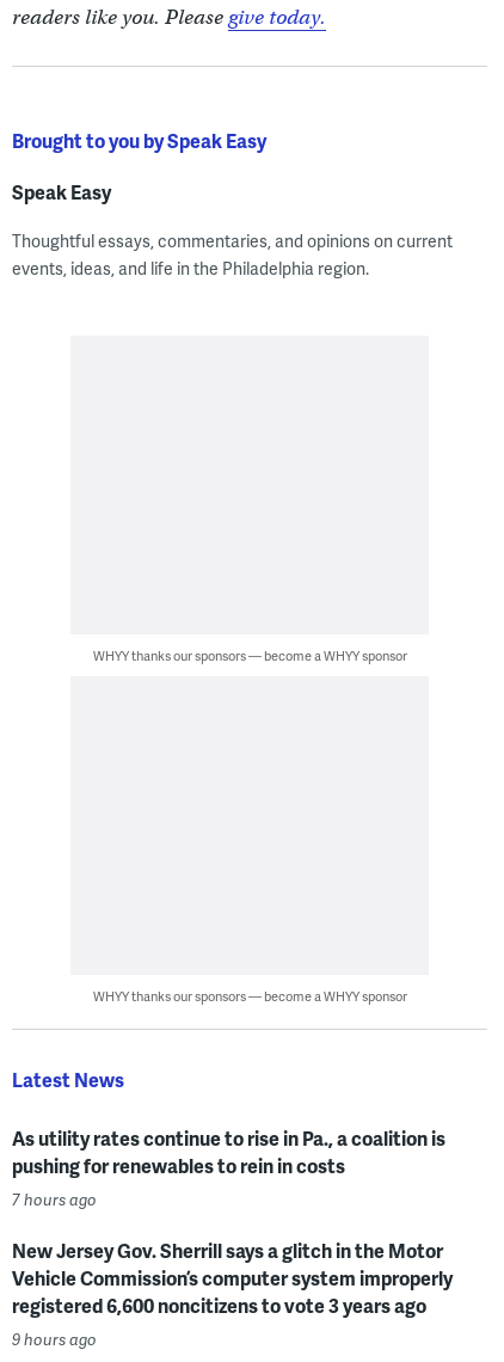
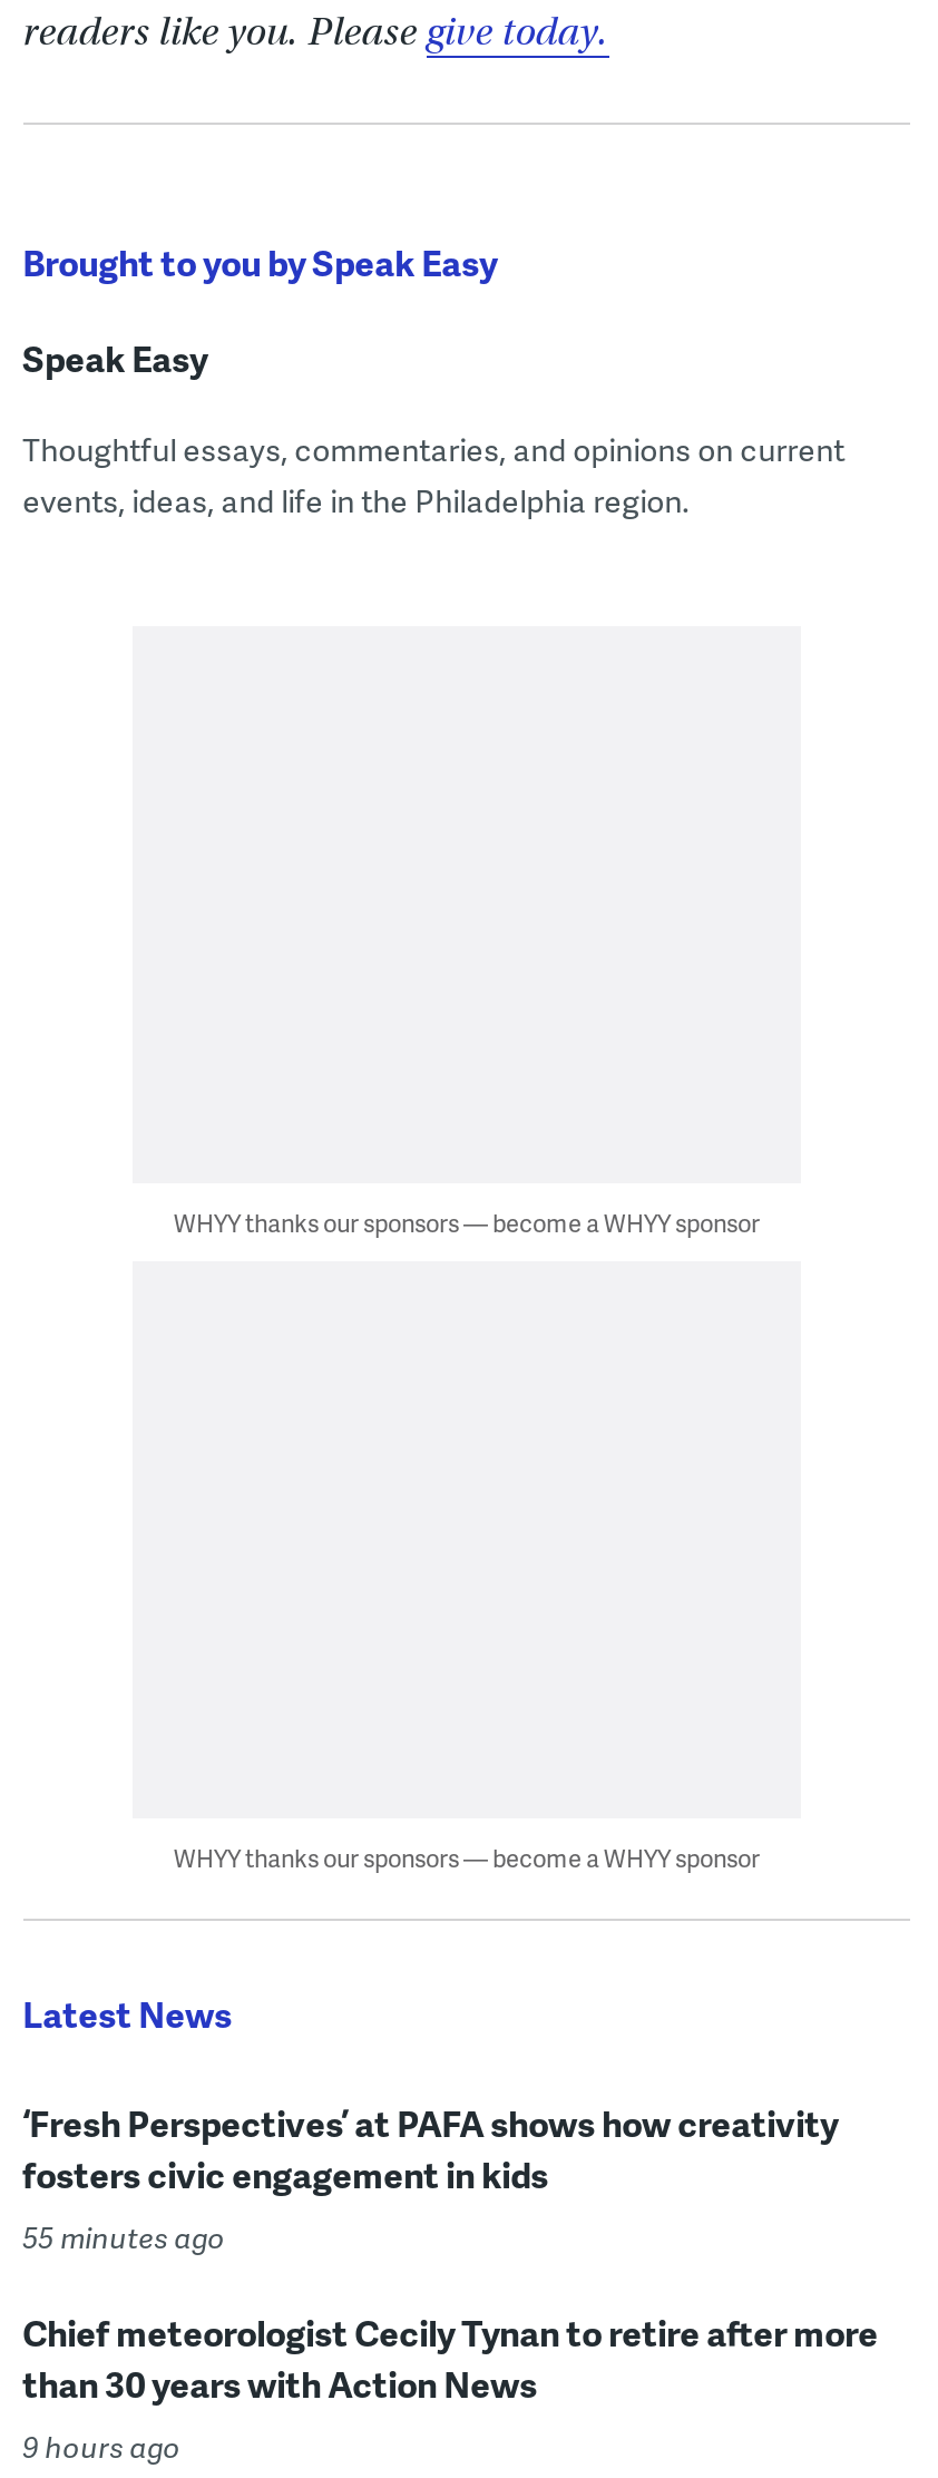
- As utility rates continue to rise in Pa., a coalition is
- pushing for renewables to rein in costs
- 7 hours ago
+ ‘Fresh Perspectives’ at PAFA shows how creativity
+ fosters civic engagement in kids
+ 55 minutes ago

- New Jersey Gov. Sherrill says a glitch in the Motor
- Vehicle Commission’s computer system improperly
- registered 6,600 noncitizens to vote 3 years ago
+ Chief meteorologist Cecily Tynan to retire after more
+ than 30 years with Action News
